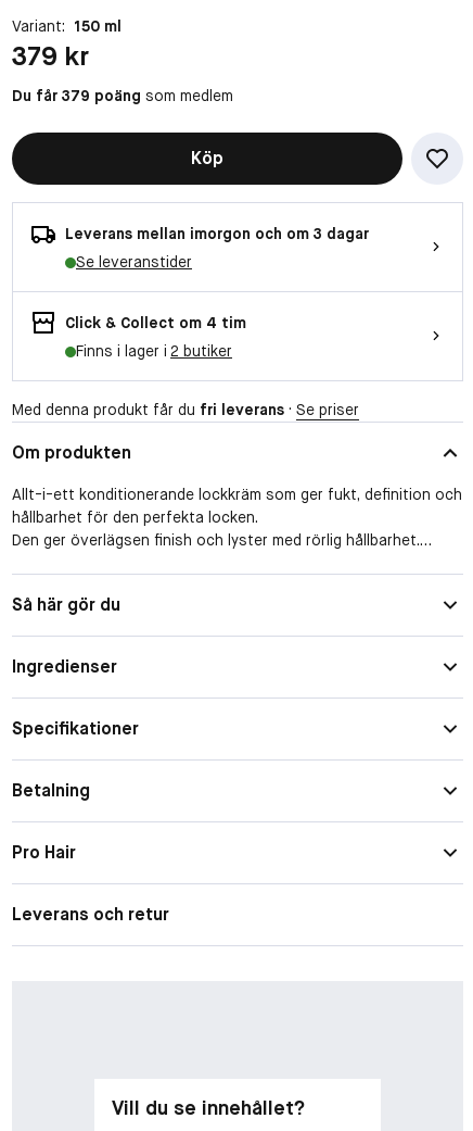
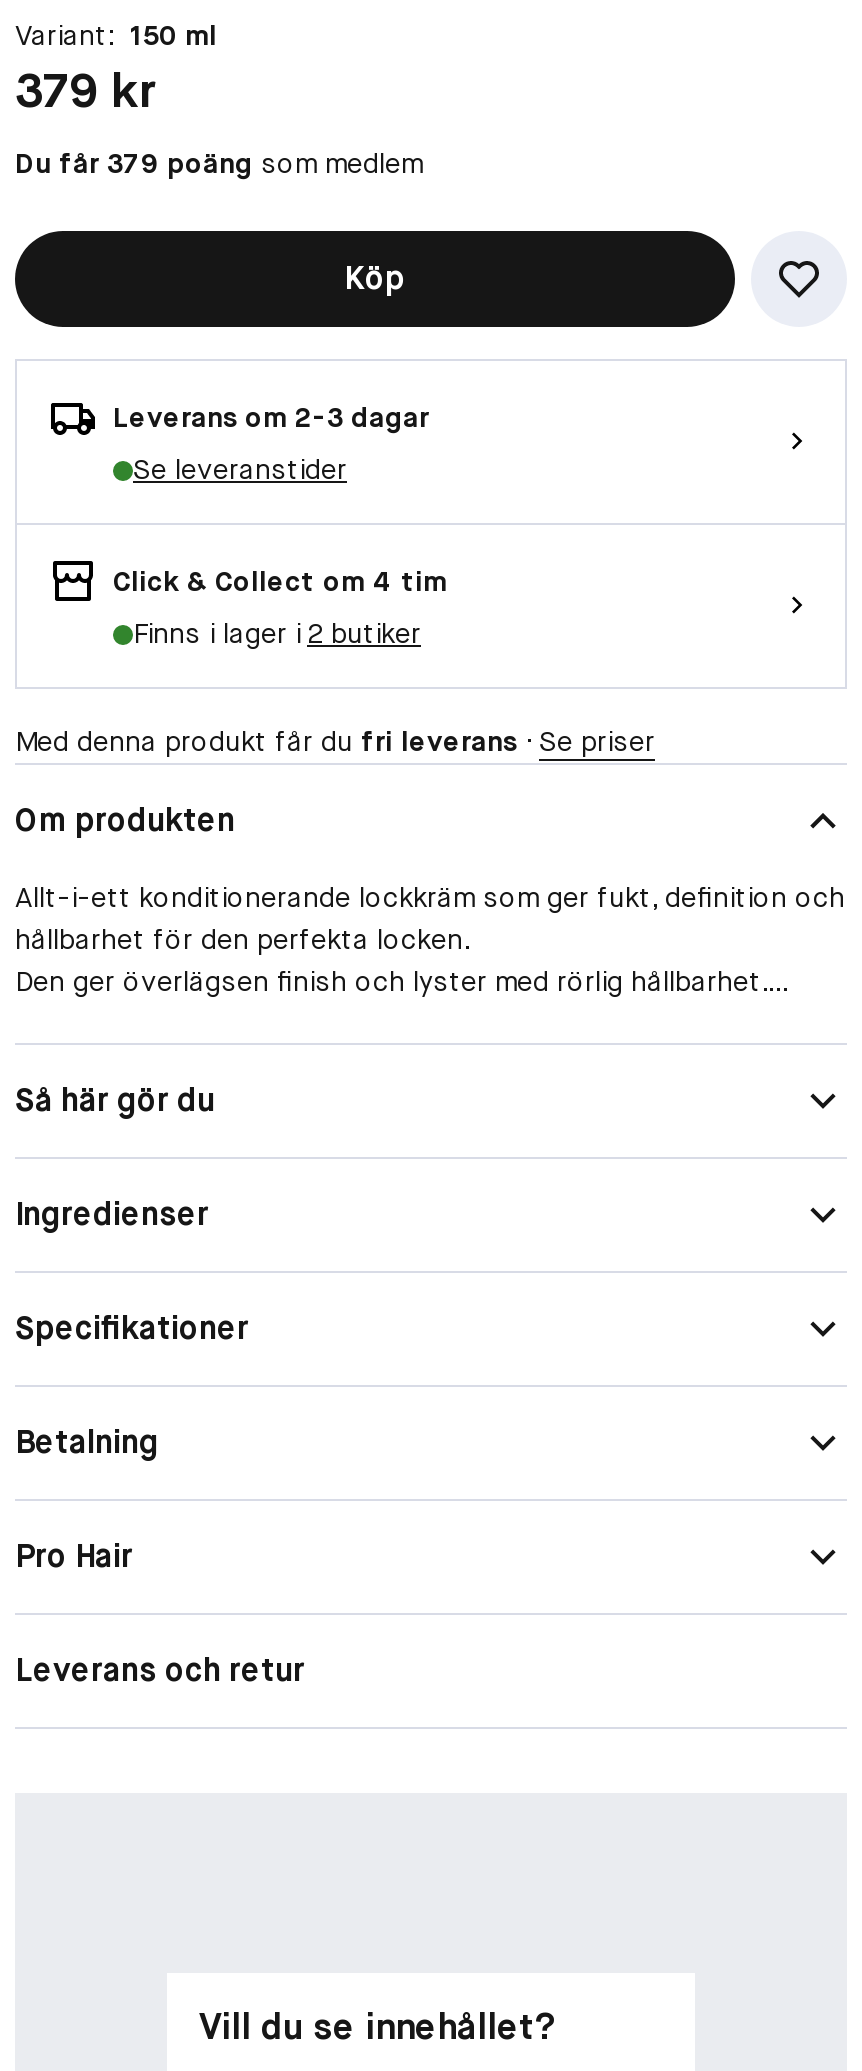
- Leverans mellan imorgon och om 3 dagar
+ Leverans om 2-3 dagar
